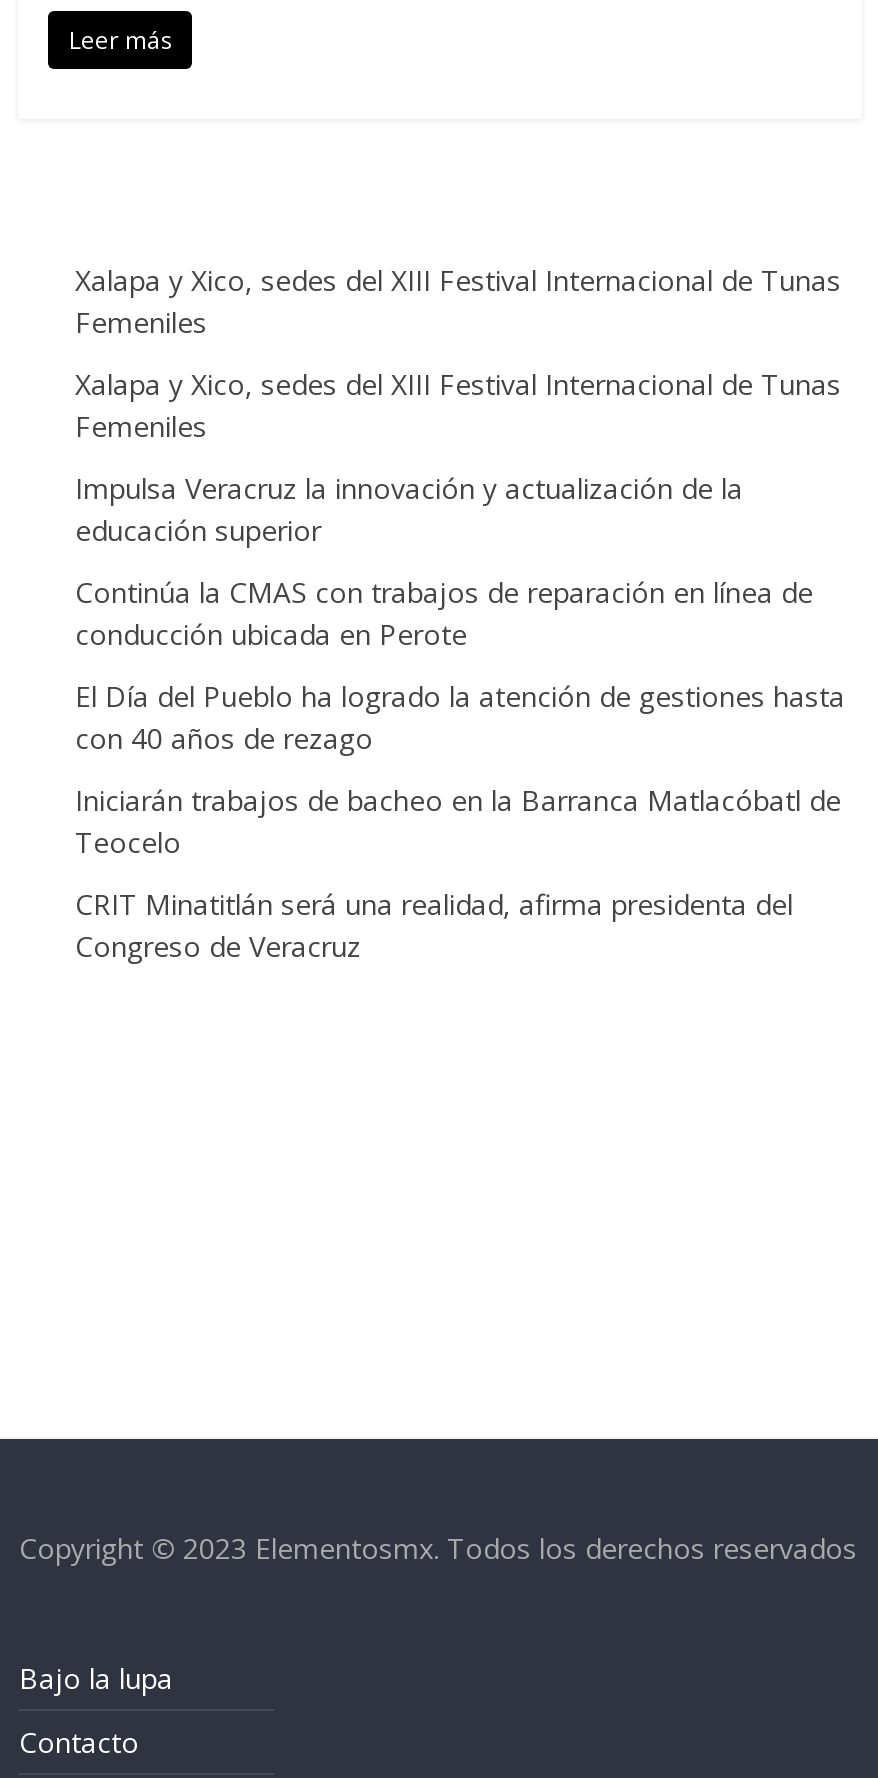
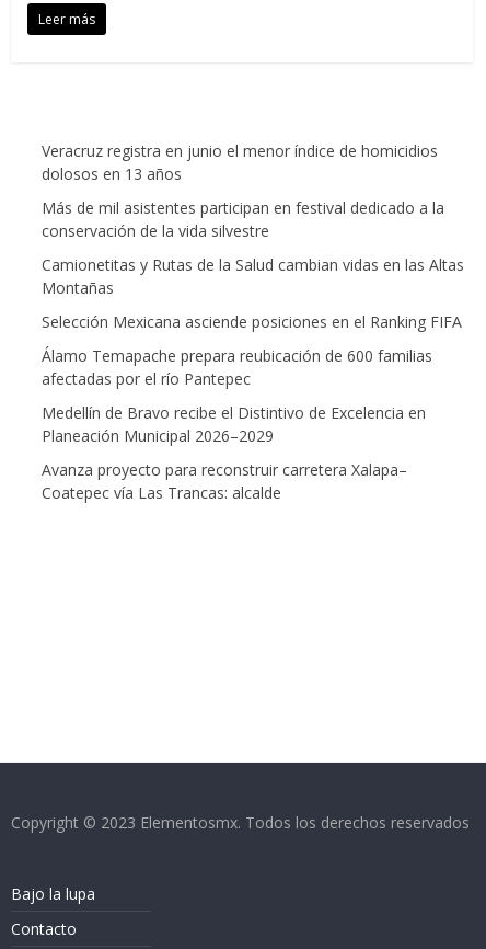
- Xalapa y Xico, sedes del XIII Festival Internacional de Tunas
- Femeniles
+ Veracruz registra en junio el menor índice de homicidios
+ dolosos en 13 años

- Xalapa y Xico, sedes del XIII Festival Internacional de Tunas
- Femeniles
+ Más de mil asistentes participan en festival dedicado a la
+ conservación de la vida silvestre

- Impulsa Veracruz la innovación y actualización de la
- educación superior
+ Camionetitas y Rutas de la Salud cambian vidas en las Altas
+ Montañas

- Continúa la CMAS con trabajos de reparación en línea de
- conducción ubicada en Perote
+ Selección Mexicana asciende posiciones en el Ranking FIFA

- El Día del Pueblo ha logrado la atención de gestiones hasta
- con 40 años de rezago
+ Álamo Temapache prepara reubicación de 600 familias
+ afectadas por el río Pantepec

- Iniciarán trabajos de bacheo en la Barranca Matlacóbatl de
- Teocelo
+ Medellín de Bravo recibe el Distintivo de Excelencia en
+ Planeación Municipal 2026–2029

- CRIT Minatitlán será una realidad, afirma presidenta del
- Congreso de Veracruz
+ Avanza proyecto para reconstruir carretera Xalapa–
+ Coatepec vía Las Trancas: alcalde
